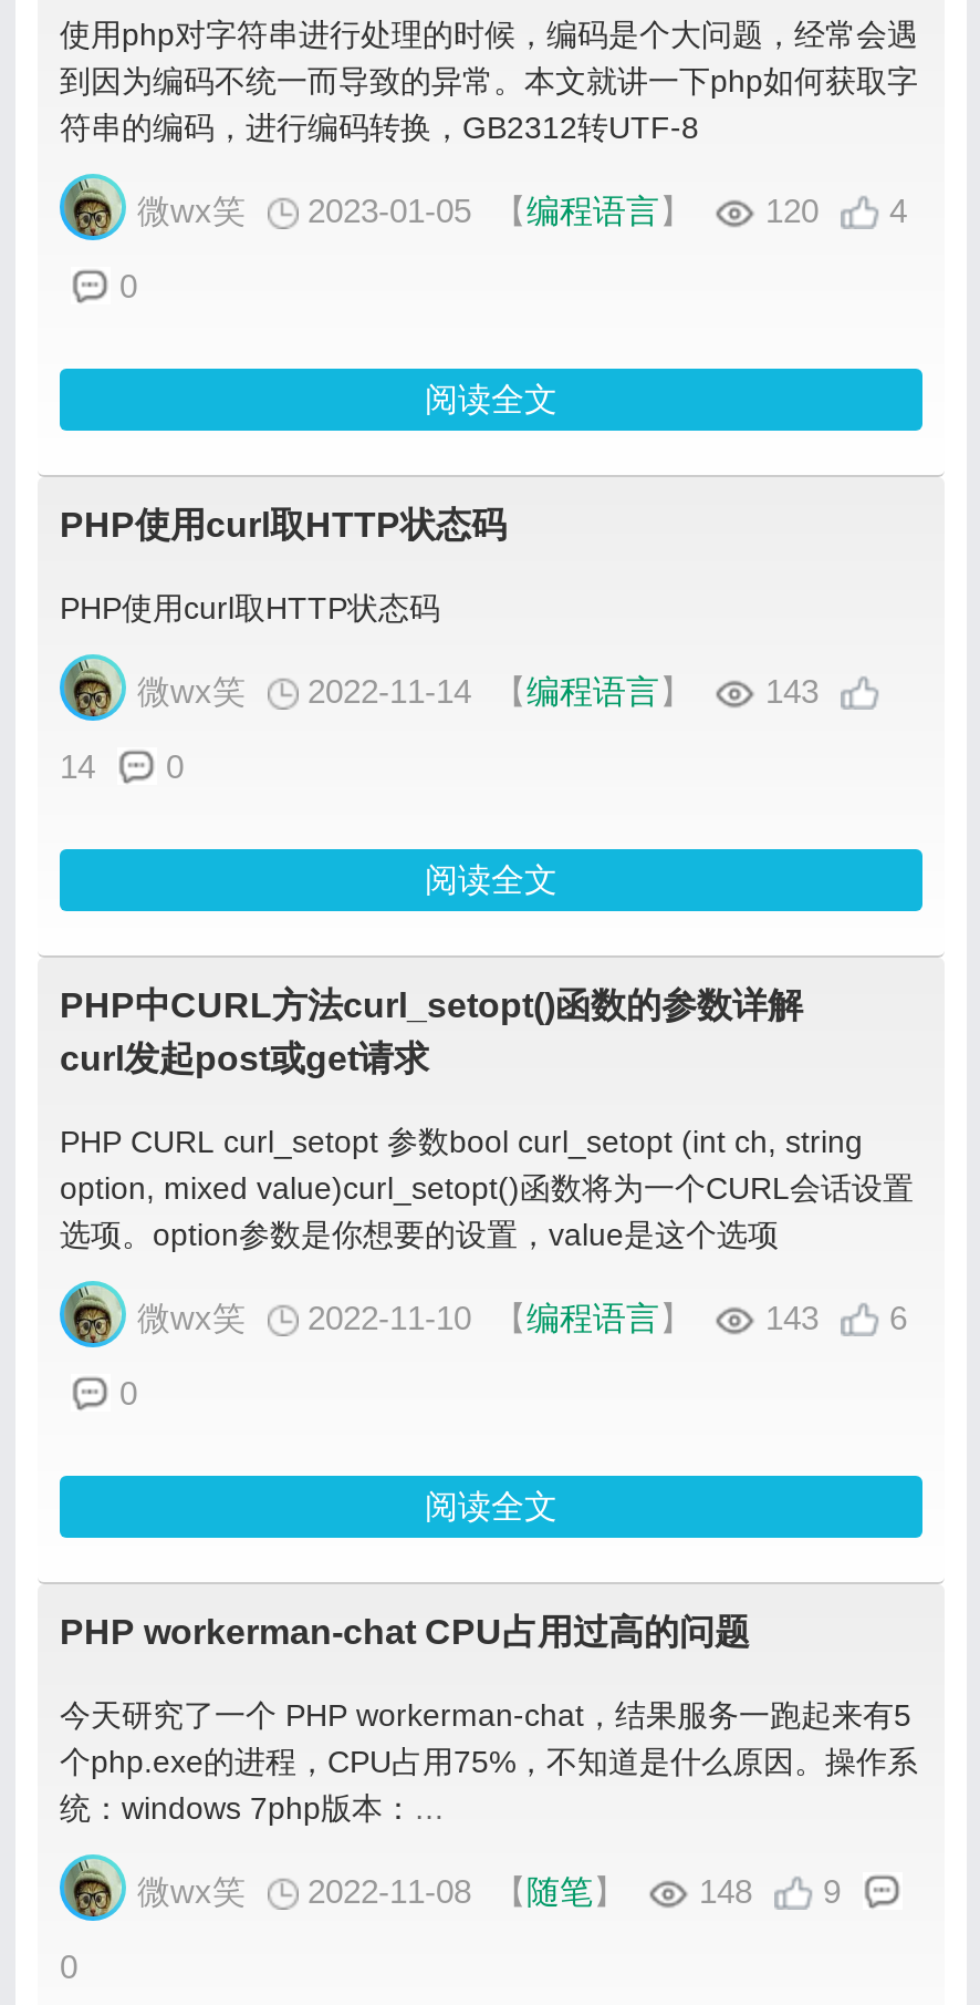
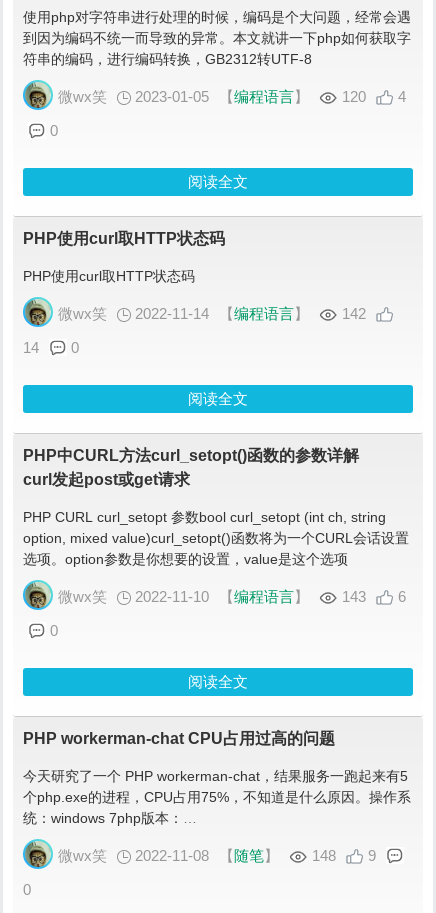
- 微wx笑 2022-11-14 【编程语言】 143
+ 微wx笑 2022-11-14 【编程语言】 142
